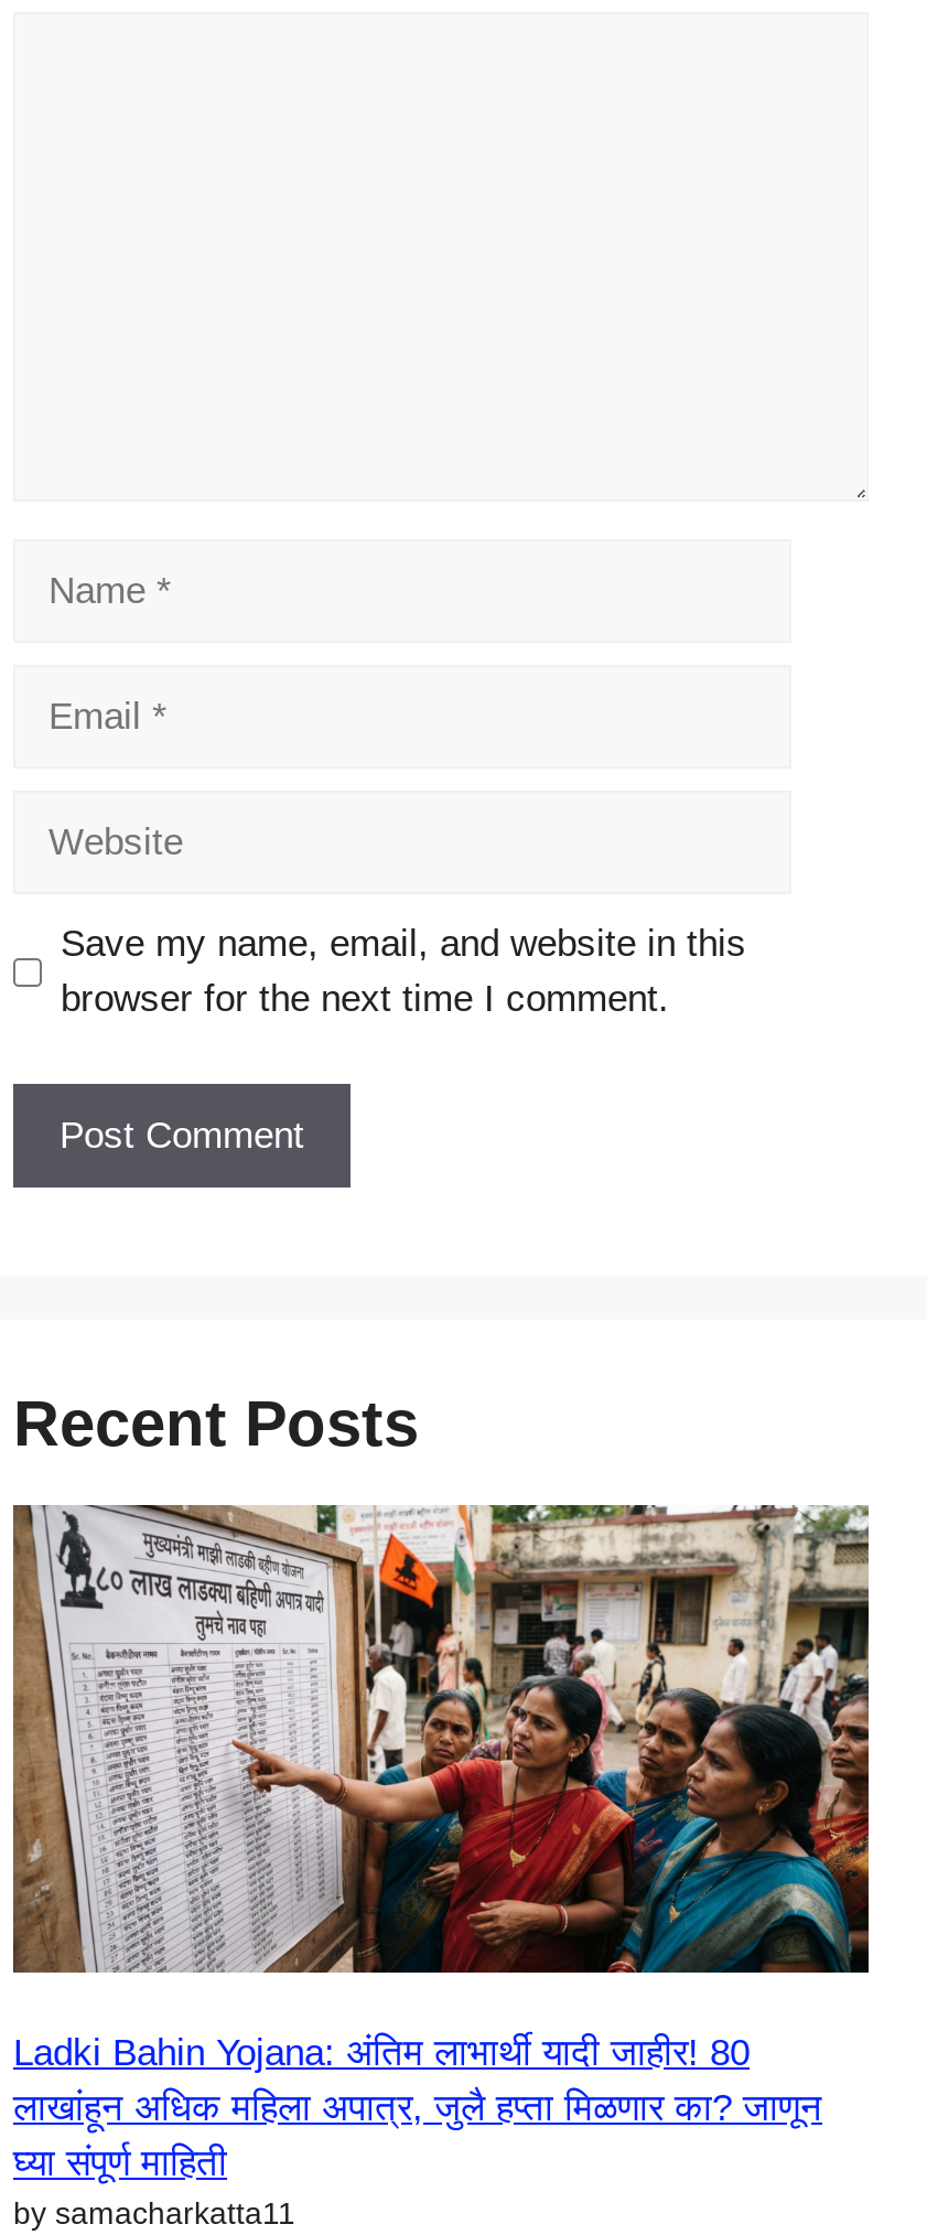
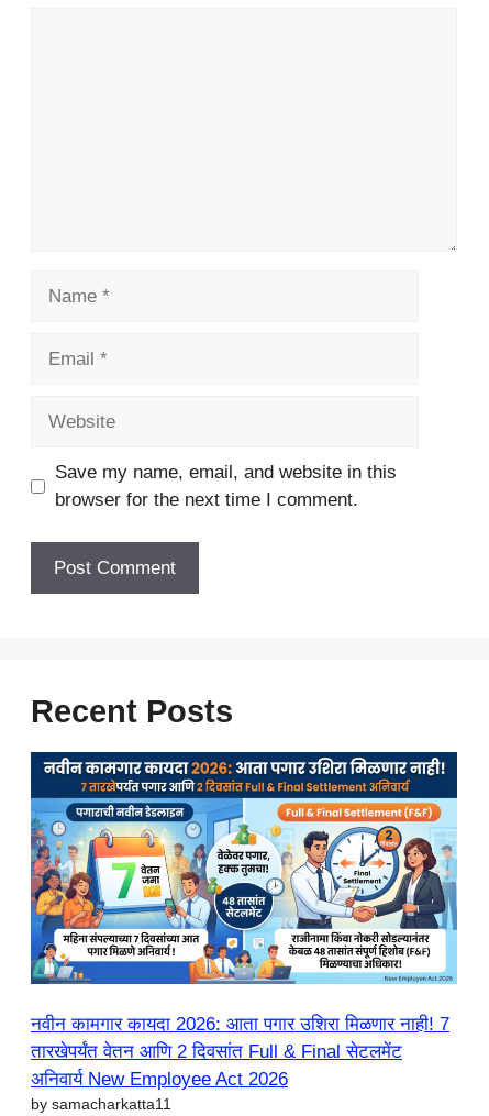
- [image]
- Ladki Bahin Yojana: अंतिम लाभार्थी यादी जाहीर! 80
- लाखांहून अधिक महिला अपात्र, जुलै हप्ता मिळणार का? जाणून
- घ्या संपूर्ण माहिती
+ [image]
+ नवीन कामगार कायदा 2026: आता पगार उशिरा मिळणार नाही! 7
+ तारखेपर्यंत वेतन आणि 2 दिवसांत Full & Final सेटलमेंट
+ अनिवार्य New Employee Act 2026
